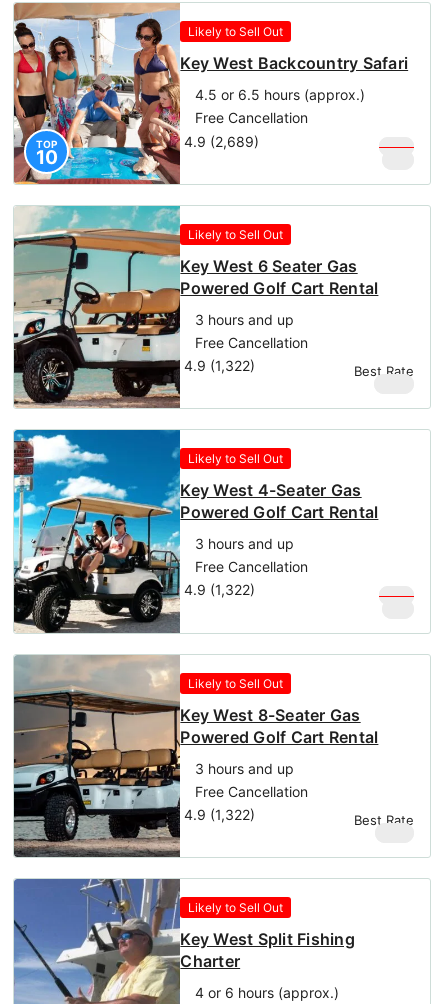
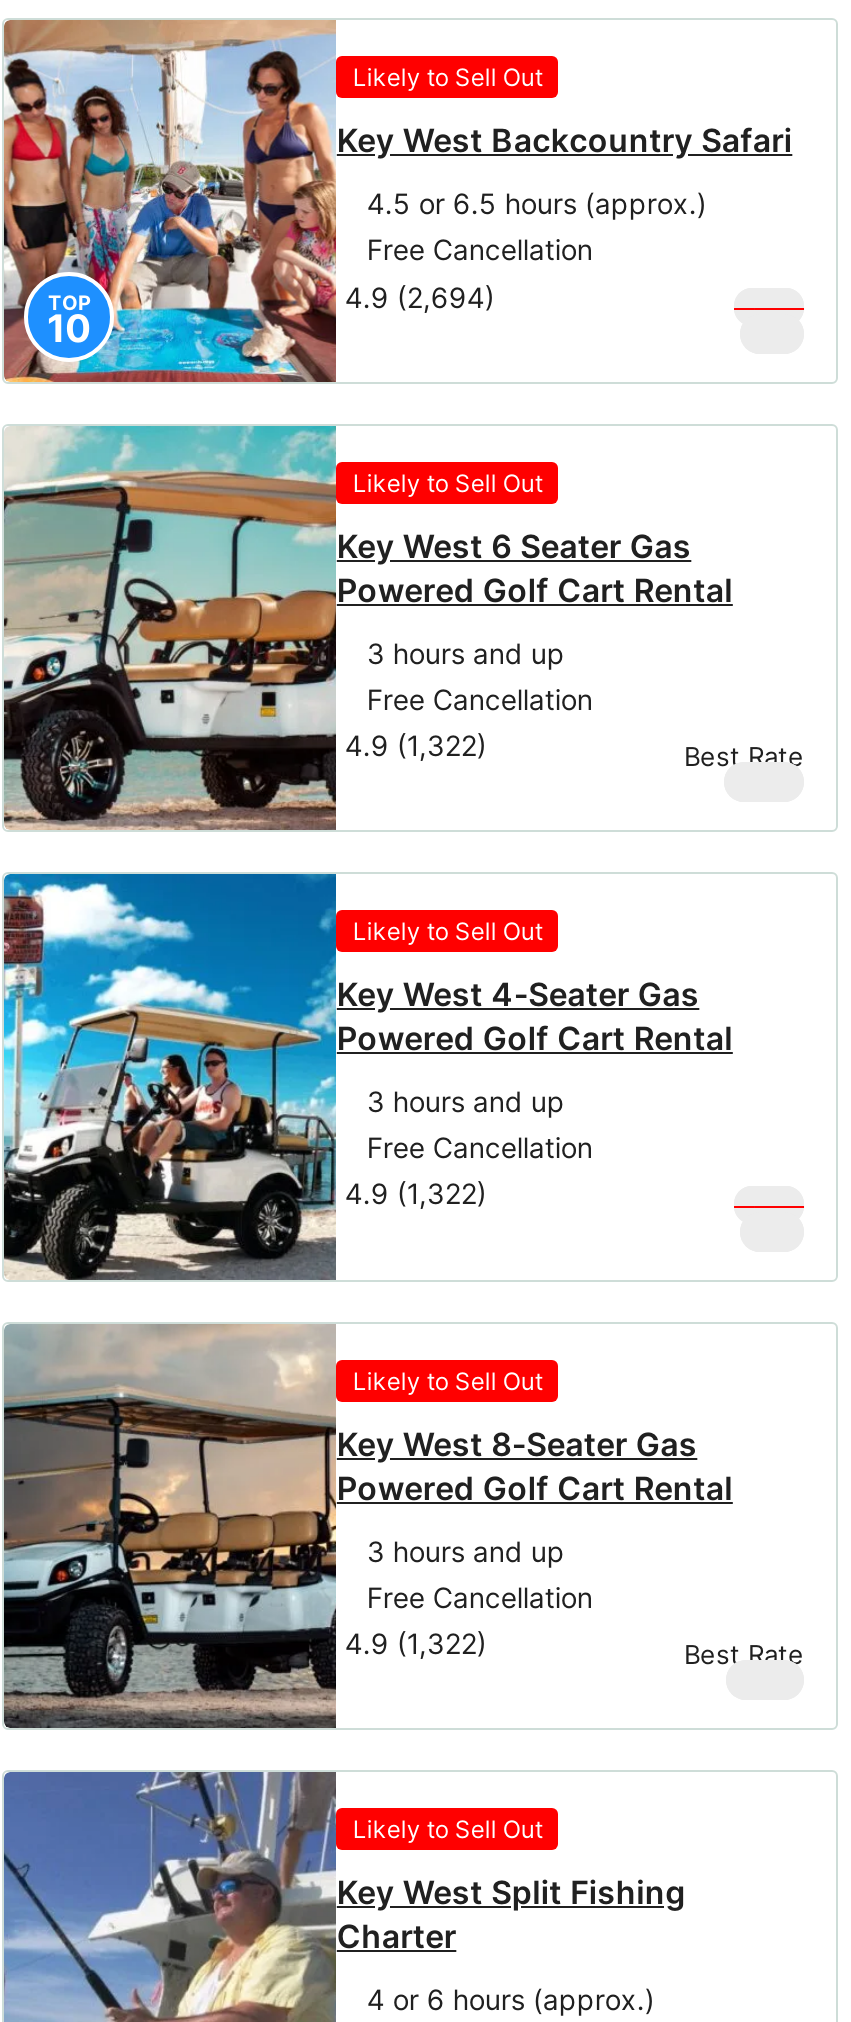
- 4.9 (2,689)
+ 4.9 (2,694)
